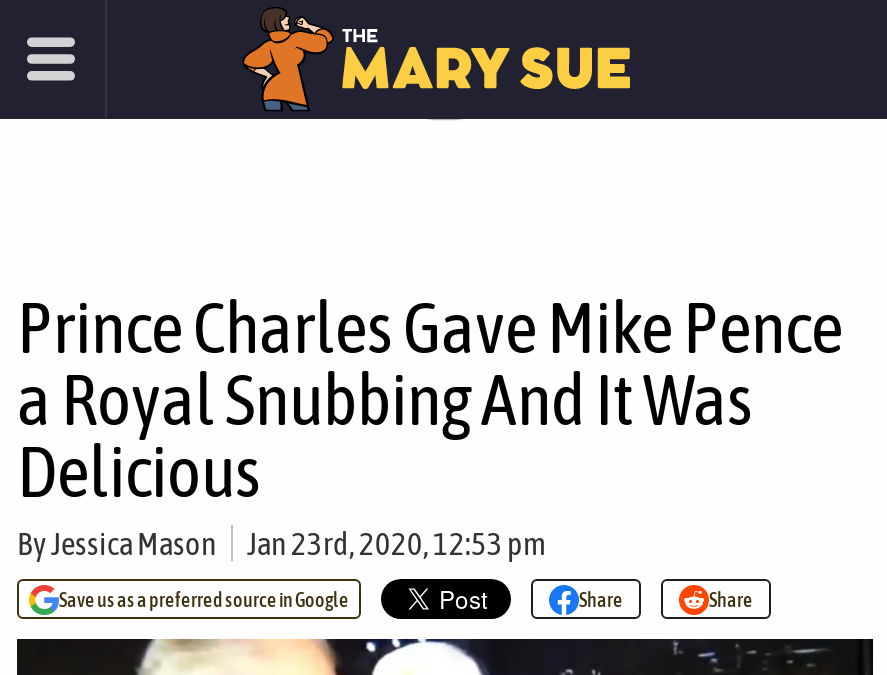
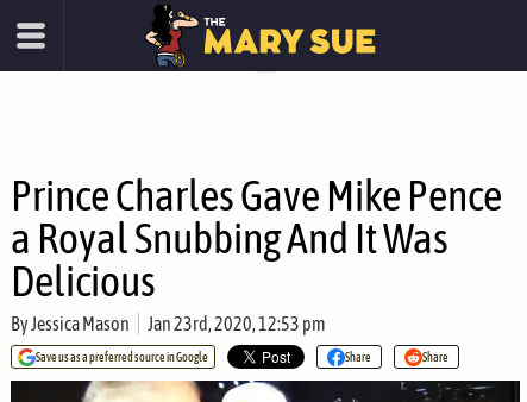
- [image]
+ [image]
